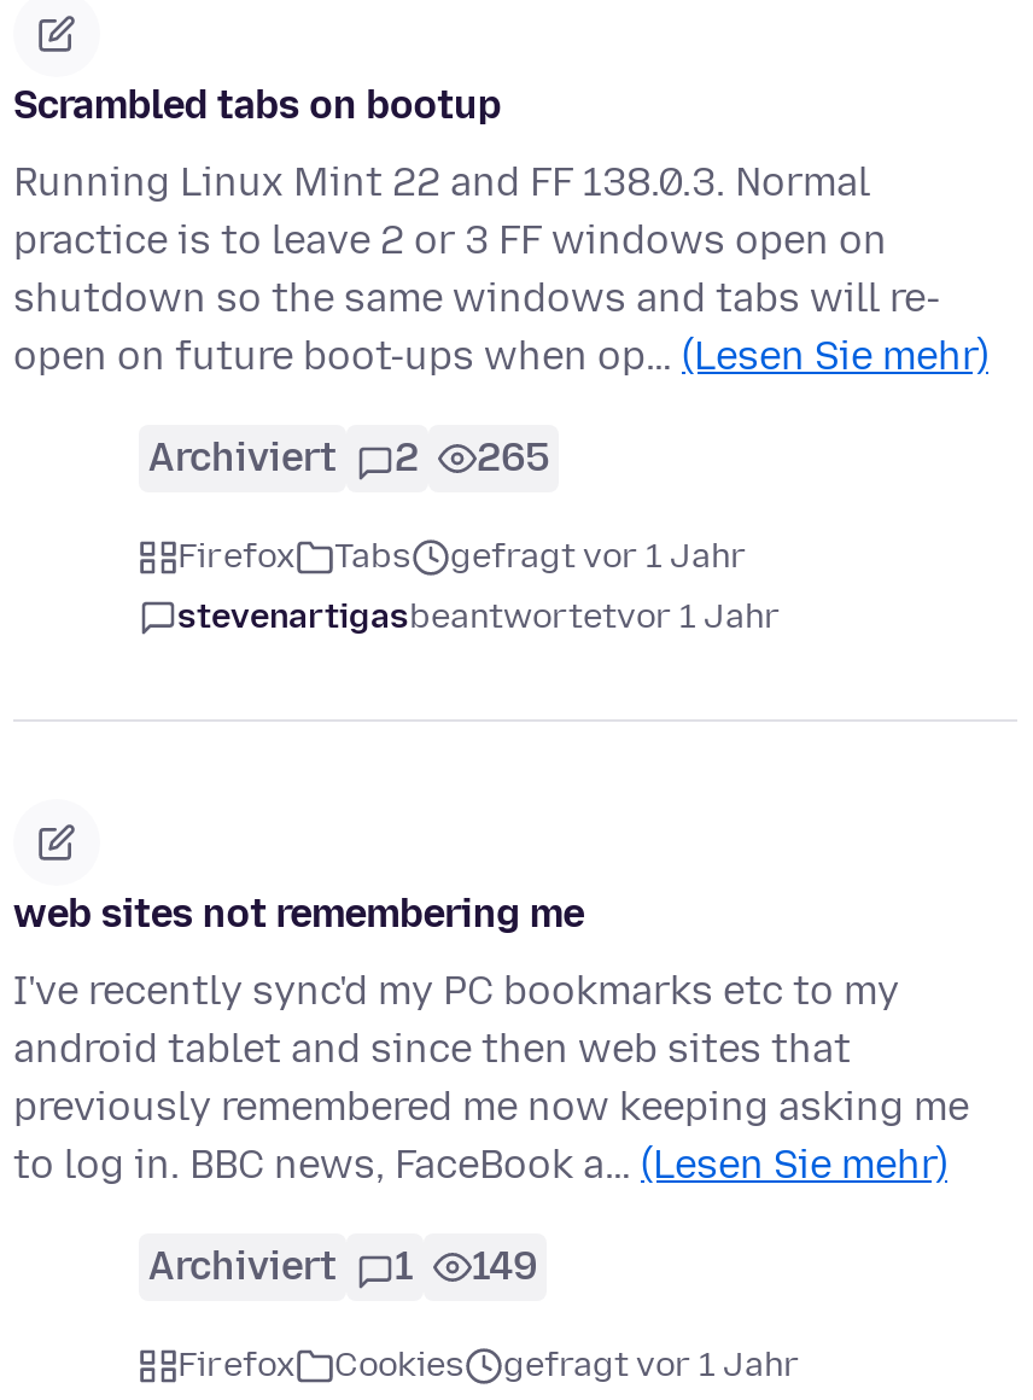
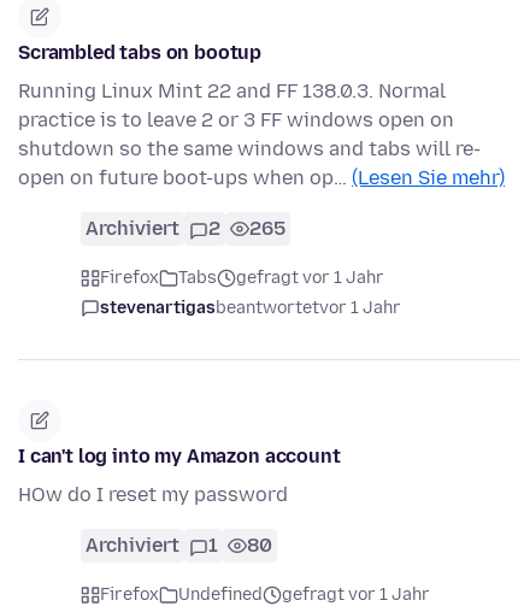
- web sites not remembering me
+ I can't log into my Amazon account

- I've recently sync'd my PC bookmarks etc to my
- android tablet and since then web sites that
- previously remembered me now keeping asking me
- to log in. BBC news, FaceBook a… (Lesen Sie mehr)
+ HOw do I reset my password

- Archiviert 1 149
+ Archiviert 1 80

- Cookies
+ Undefined
